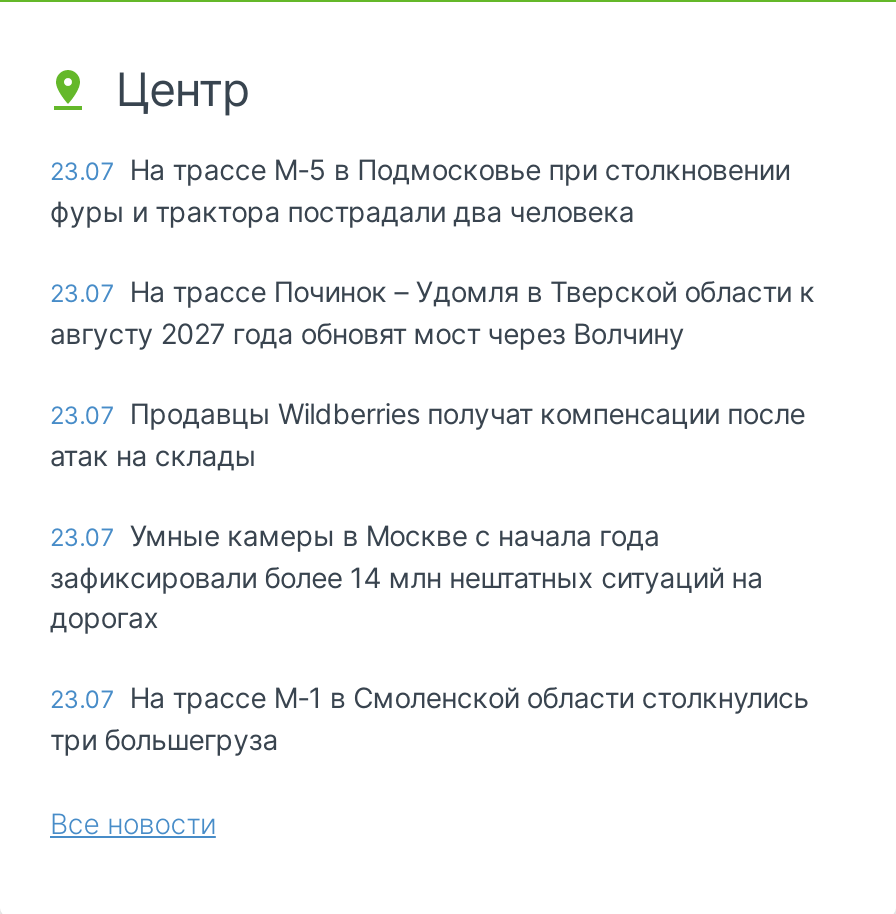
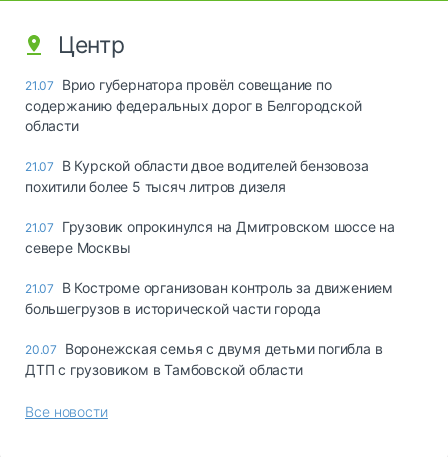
- 23.07 На трассе М-5 в Подмосковье при столкновении
- фуры и трактора пострадали два человека
+ 21.07 Врио губернатора провёл совещание по
+ содержанию федеральных дорог в Белгородской
+ области

- 23.07 На трассе Починок – Удомля в Тверской области к
- августу 2027 года обновят мост через Волчину
+ 21.07 В Курской области двое водителей бензовоза
+ похитили более 5 тысяч литров дизеля

- 23.07 Продавцы Wildberries получат компенсации после
- атак на склады
+ 21.07 Грузовик опрокинулся на Дмитровском шоссе на
+ севере Москвы

- 23.07 Умные камеры в Москве с начала года
- зафиксировали более 14 млн нештатных ситуаций на
- дорогах
+ 21.07 В Костроме организован контроль за движением
+ большегрузов в исторической части города

- 23.07 На трассе М-1 в Смоленской области столкнулись
- три большегруза
+ 20.07 Воронежская семья с двумя детьми погибла в
+ ДТП с грузовиком в Тамбовской области
